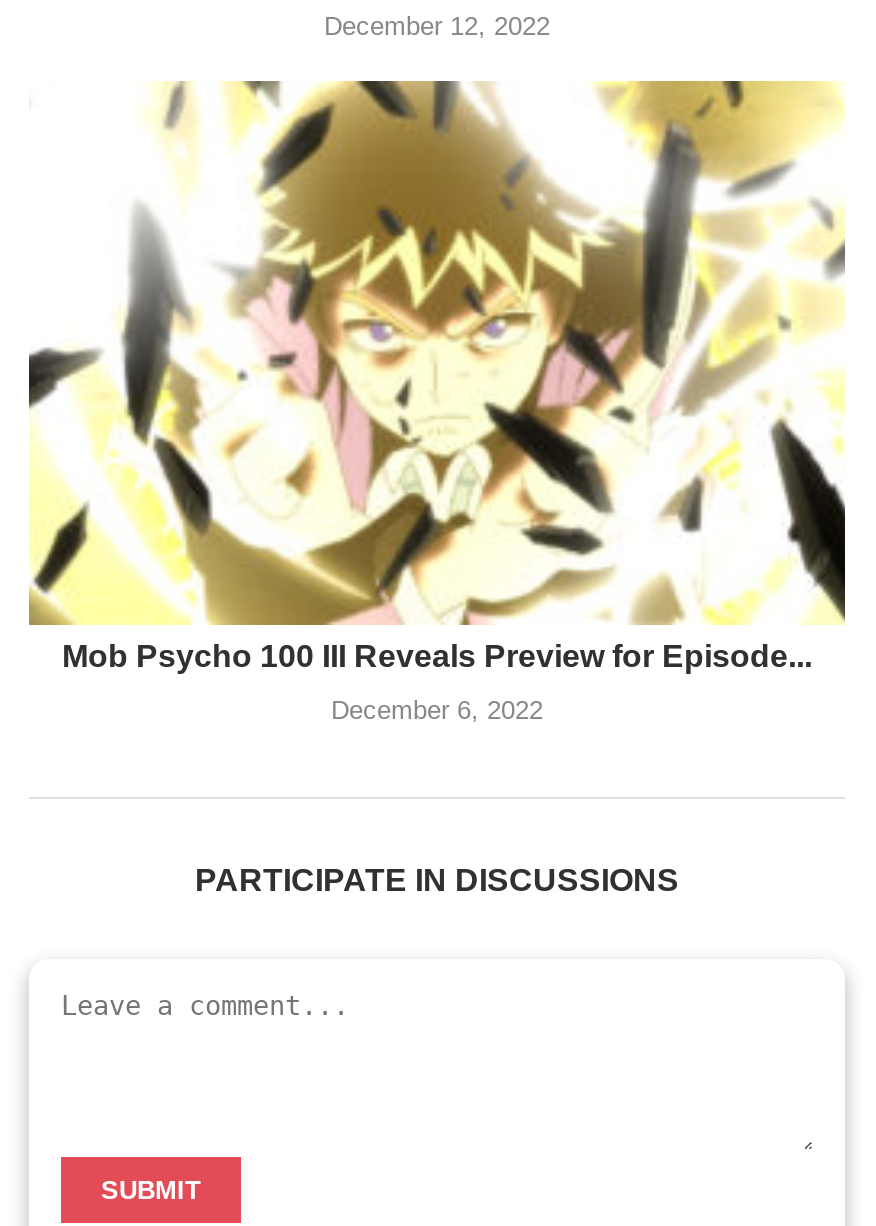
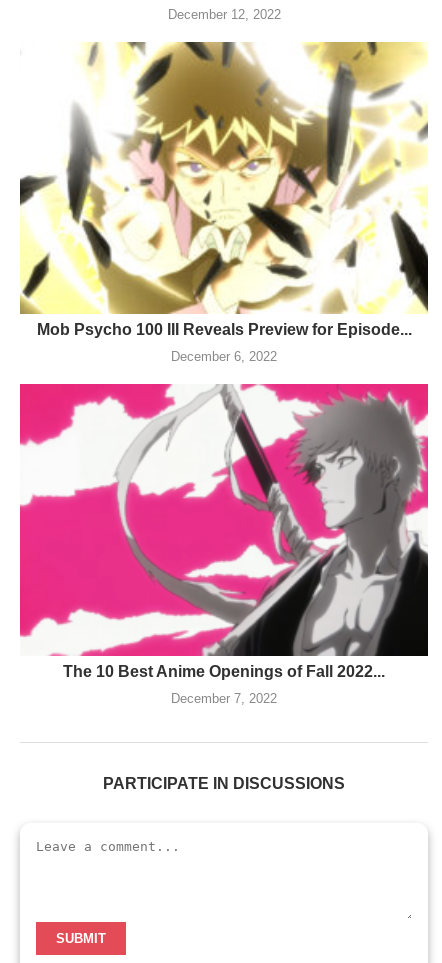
+ [image]
+ The 10 Best Anime Openings of Fall 2022...
+ December 7, 2022
